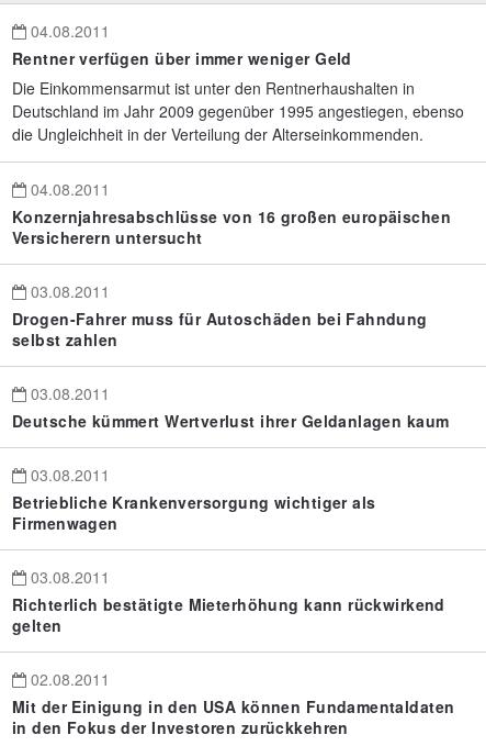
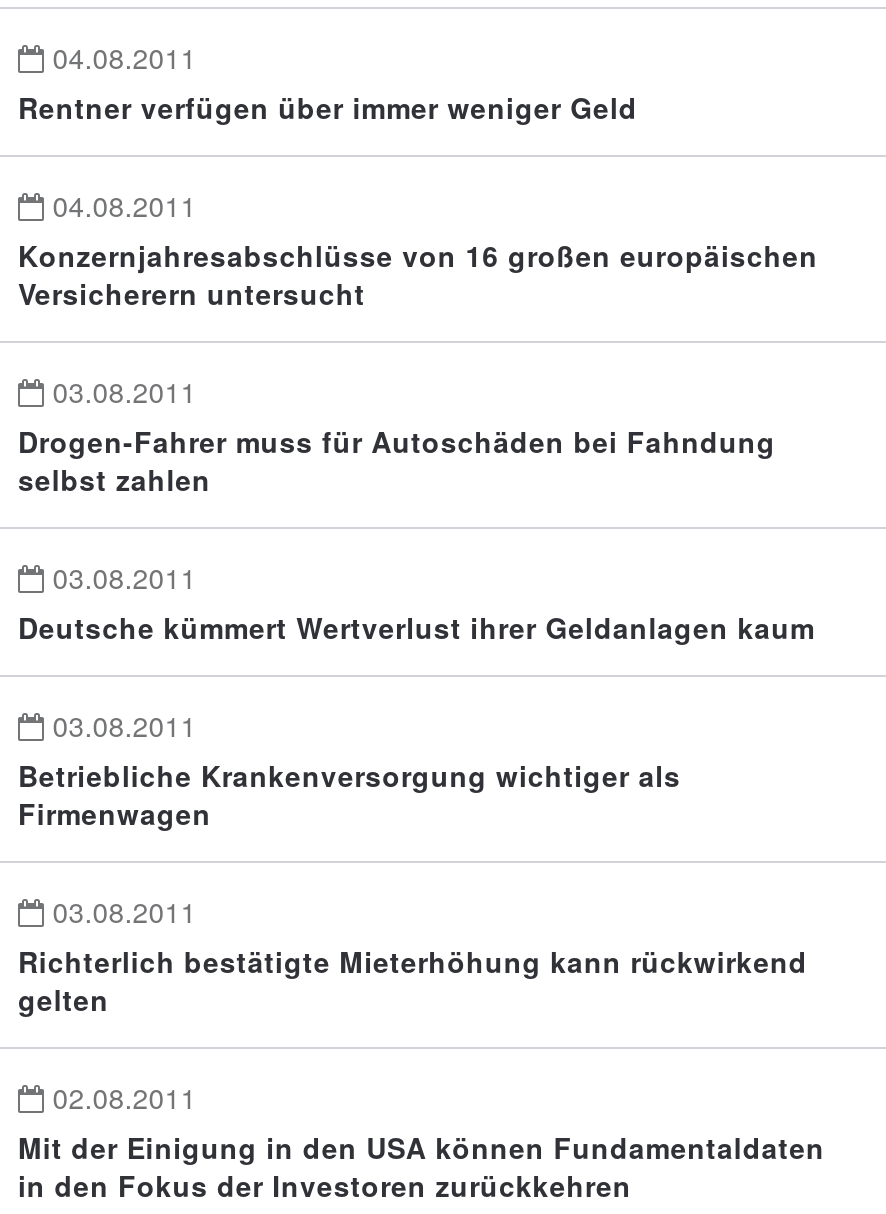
- Die Einkommensarmut ist unter den Rentnerhaushalten in
- Deutschland im Jahr 2009 gegenüber 1995 angestiegen, ebenso
- die Ungleichheit in der Verteilung der Alterseinkommenden.
